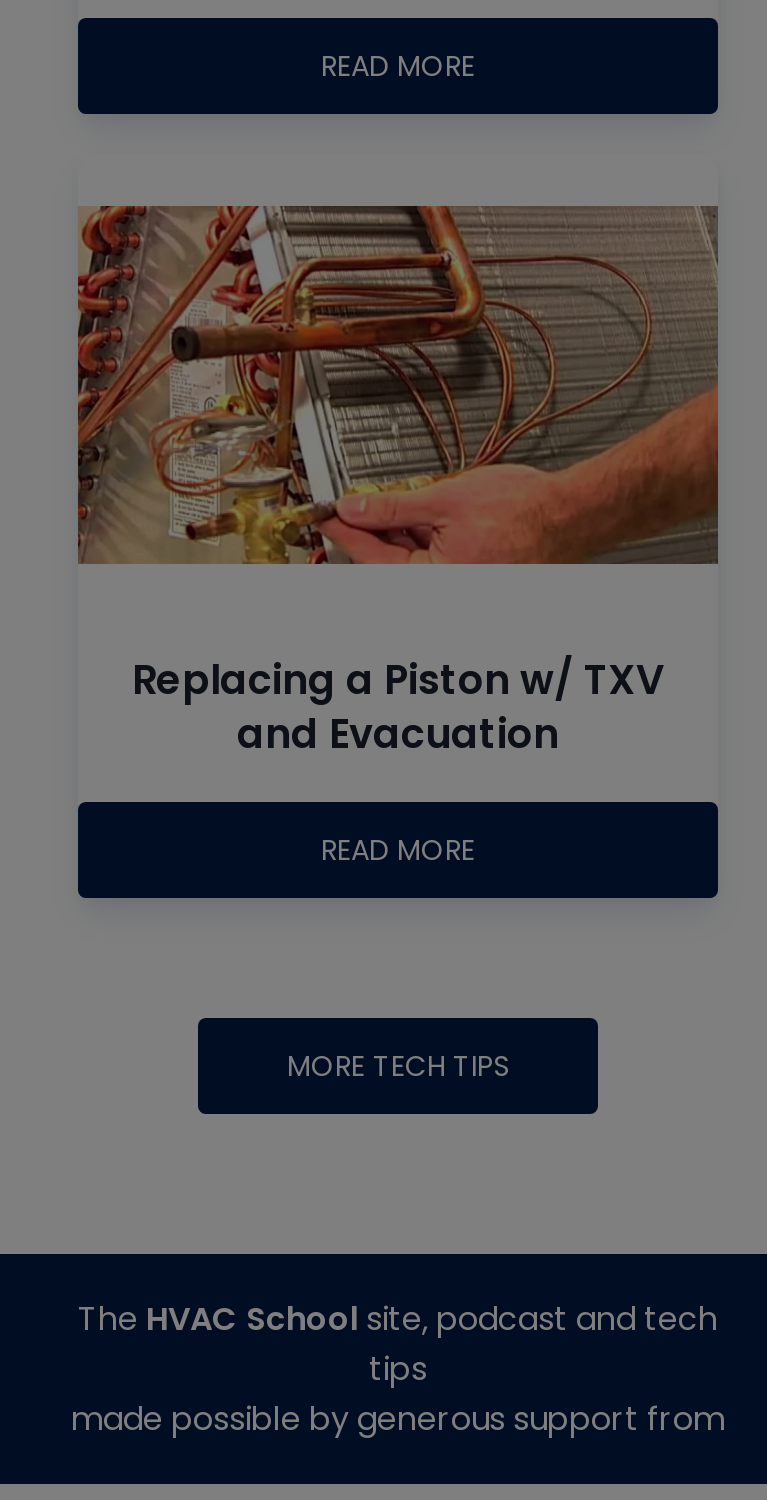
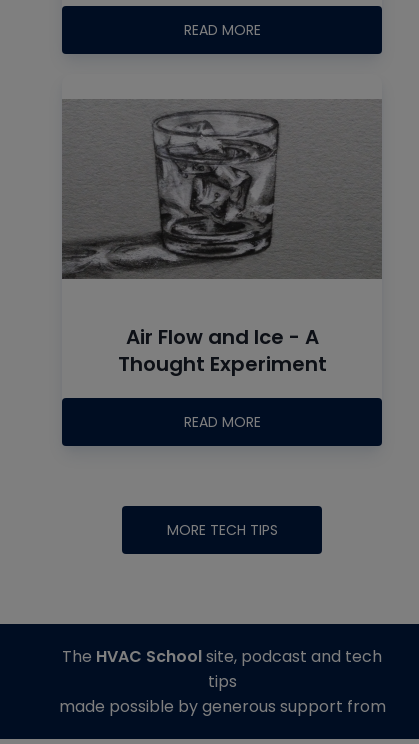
- [image]
+ [image]

- Replacing a Piston w/ TXV
- and Evacuation
+ Air Flow and Ice - A
+ Thought Experiment
